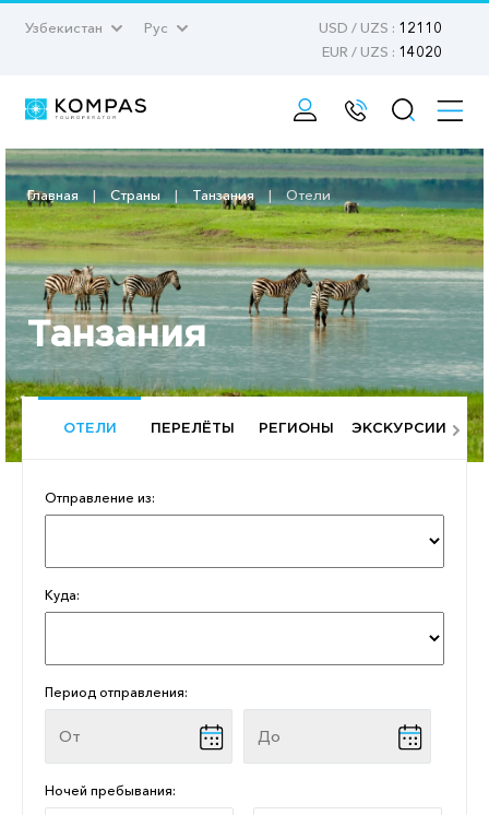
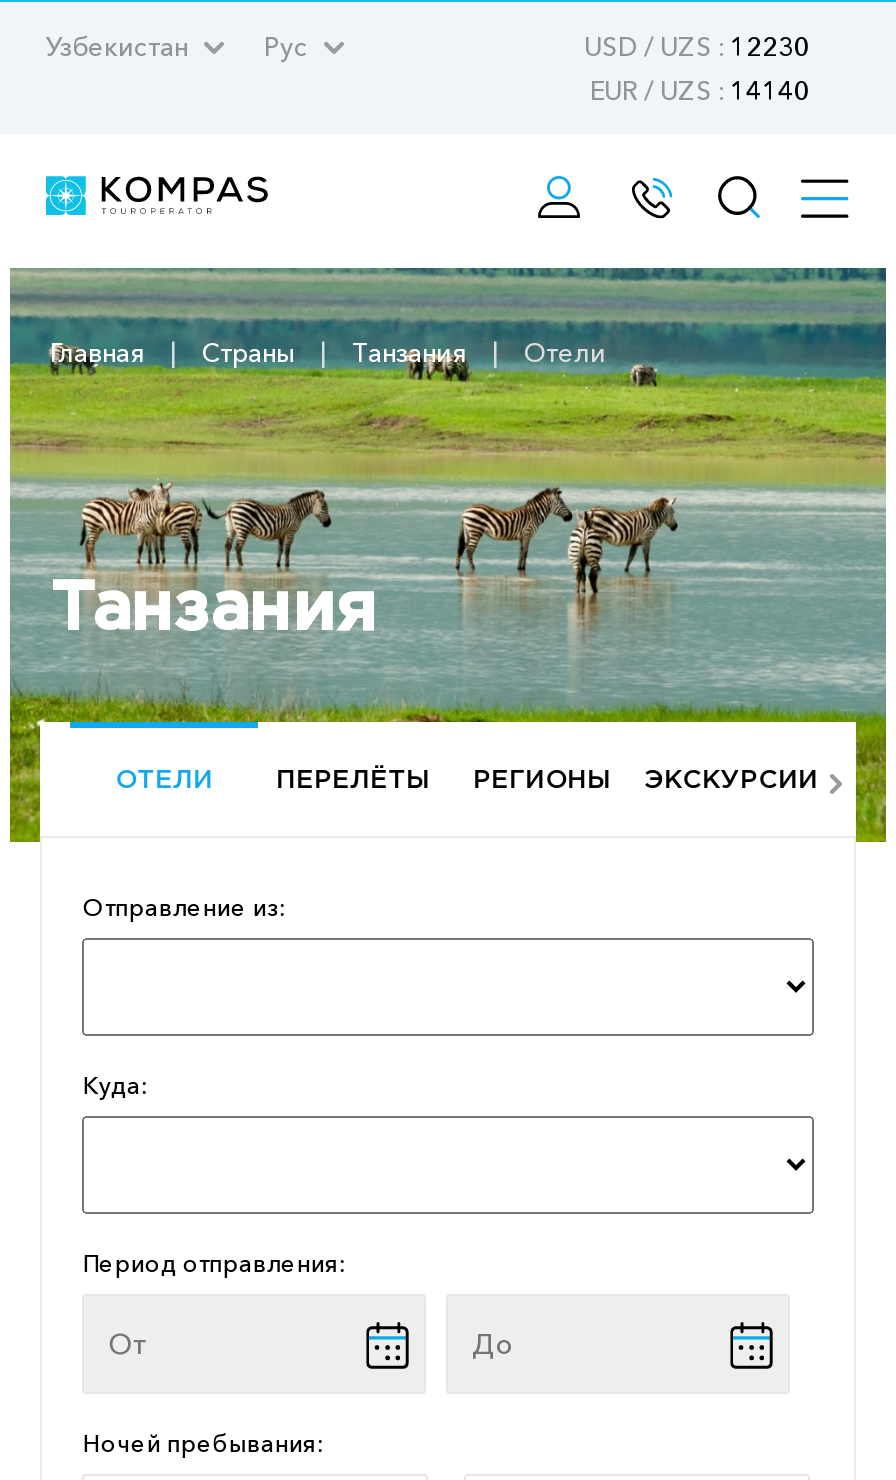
- USD / UZS : 12110
+ USD / UZS : 12230

- EUR / UZS : 14020
+ EUR / UZS : 14140
